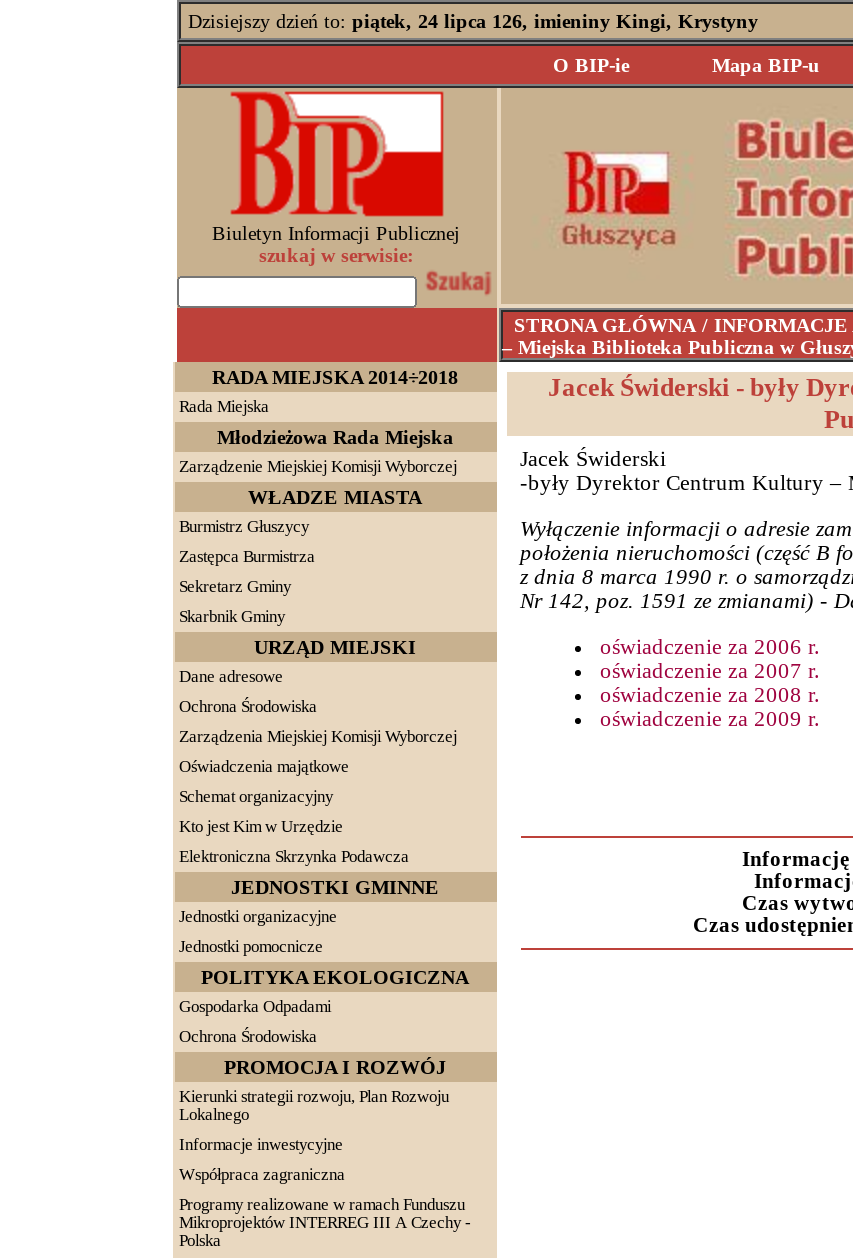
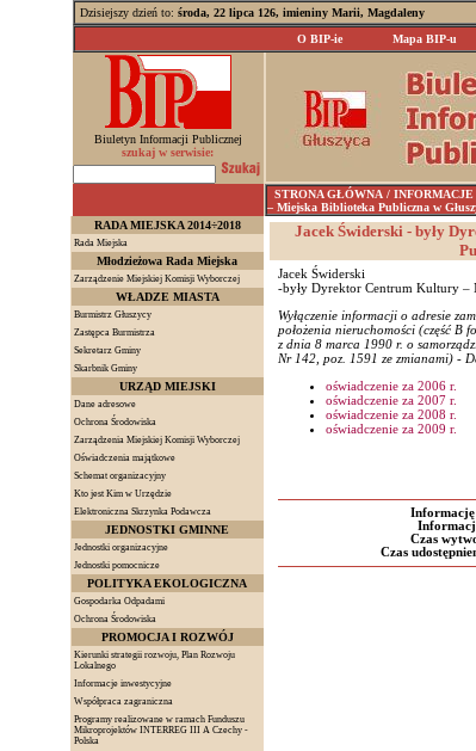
- Dzisiejszy dzień to: piątek, 24 lipca 126, imieniny Kingi, Krystyny
+ Dzisiejszy dzień to: środa, 22 lipca 126, imieniny Marii, Magdaleny
